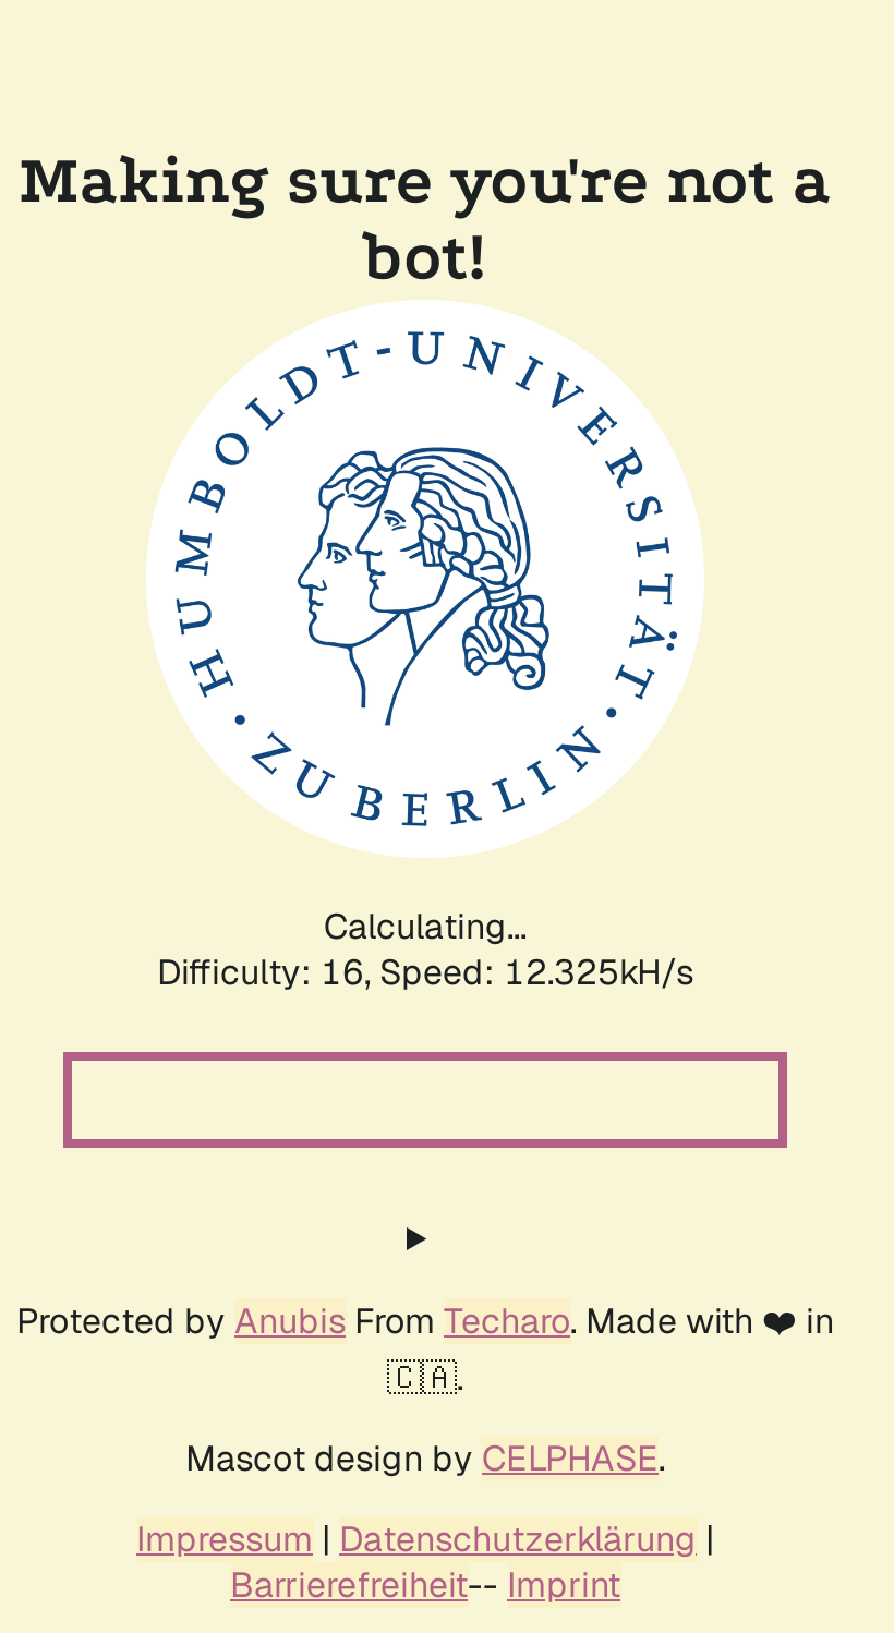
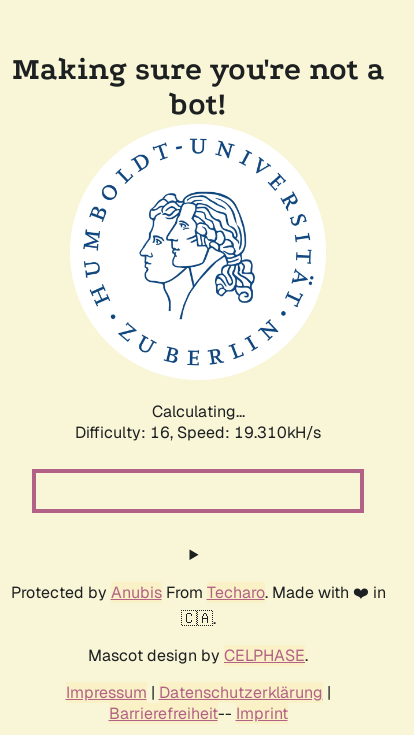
- Difficulty: 16, Speed: 12.325kH/s
+ Difficulty: 16, Speed: 19.310kH/s
